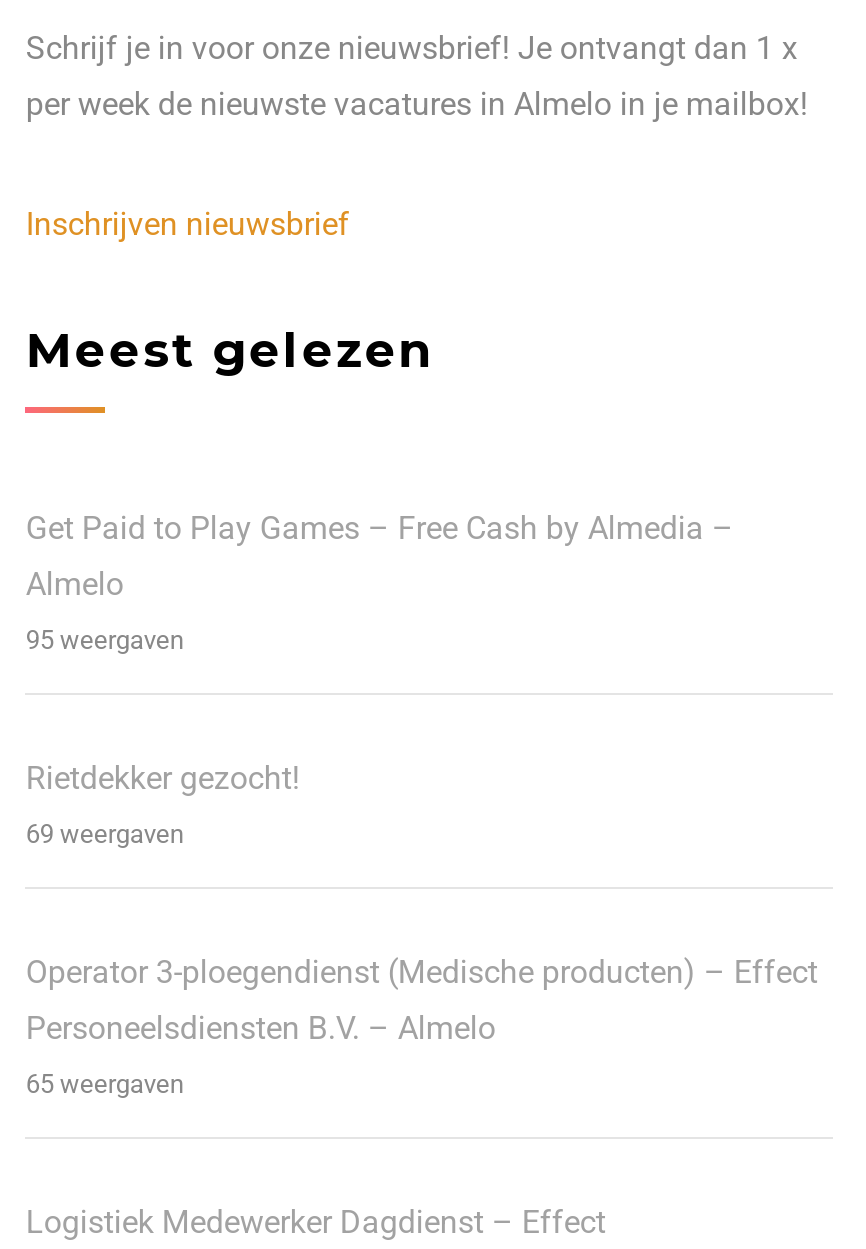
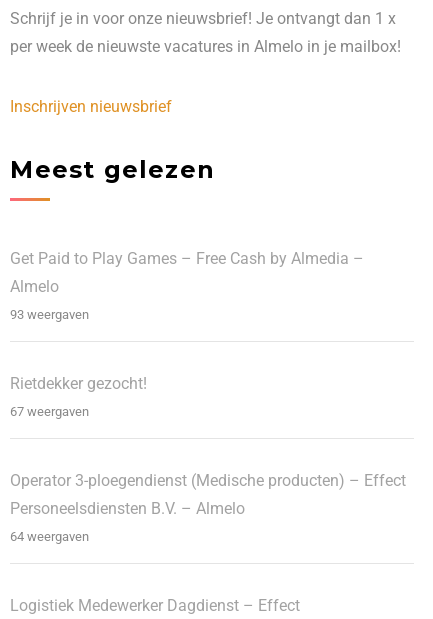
- 95 weergaven
+ 93 weergaven

- 69 weergaven
+ 67 weergaven

- 65 weergaven
+ 64 weergaven
